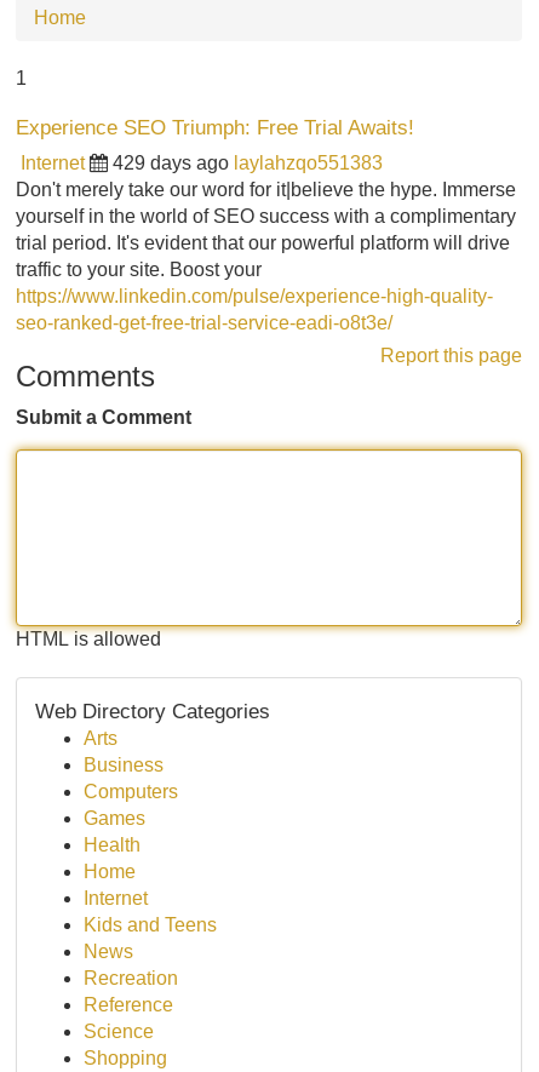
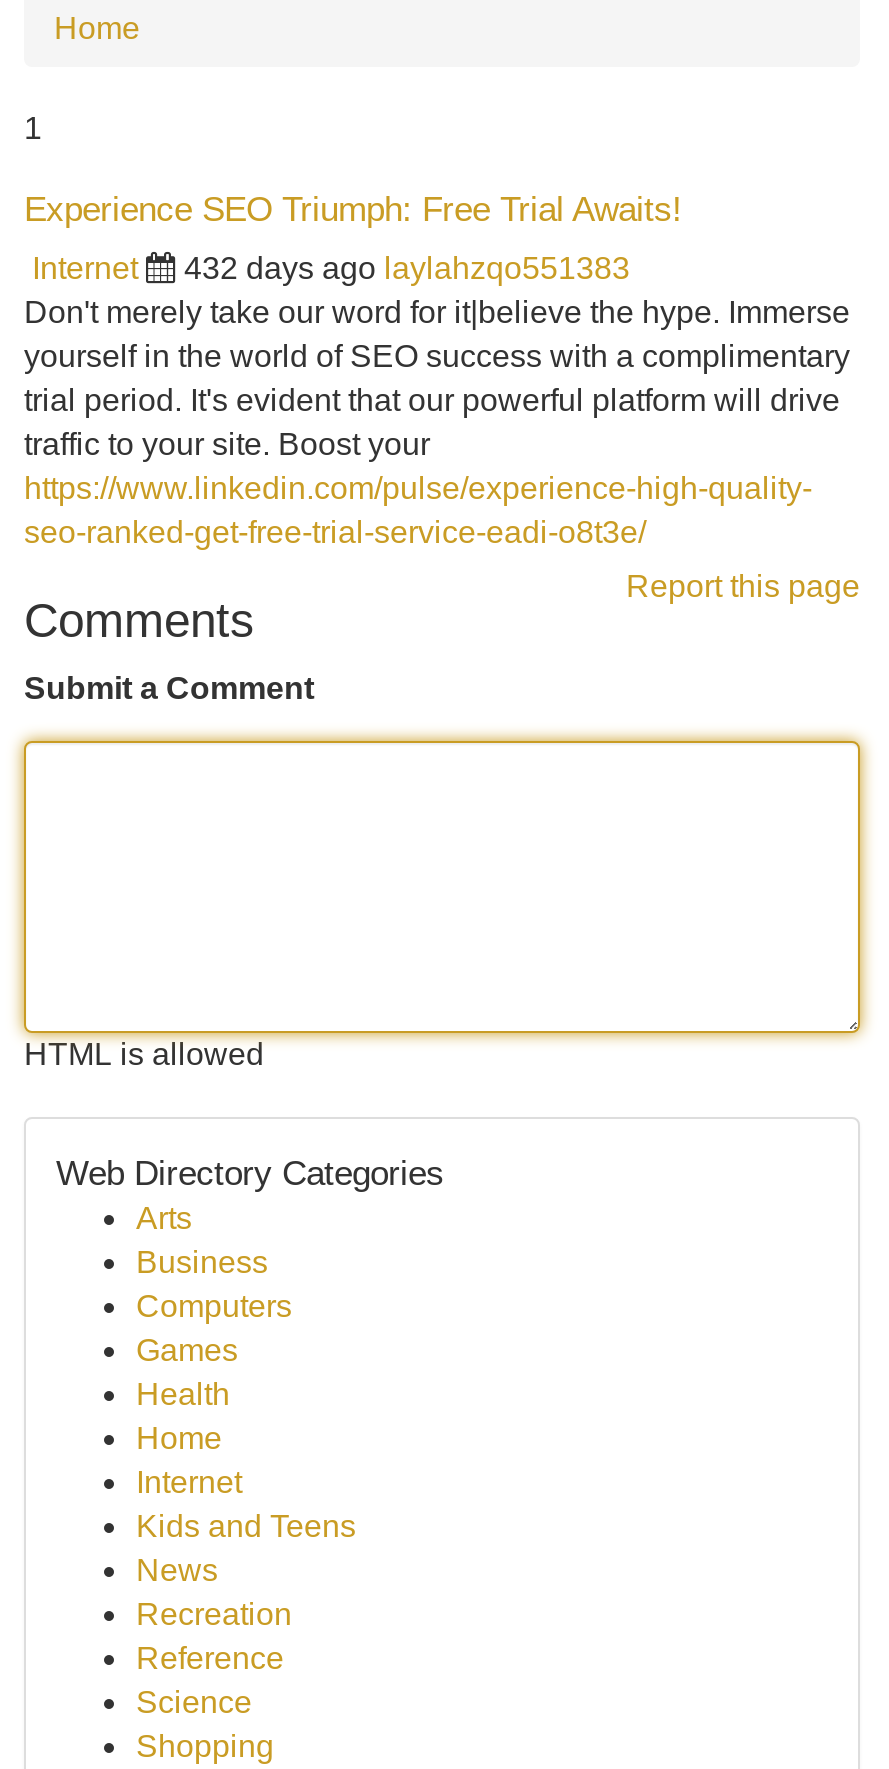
- 429 days ago laylahzqo551383
+ 432 days ago laylahzqo551383
